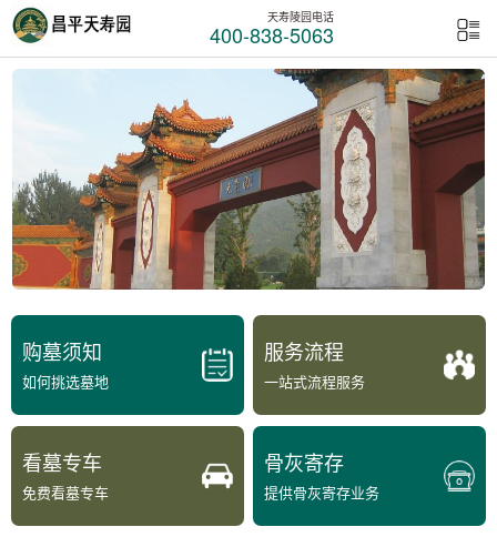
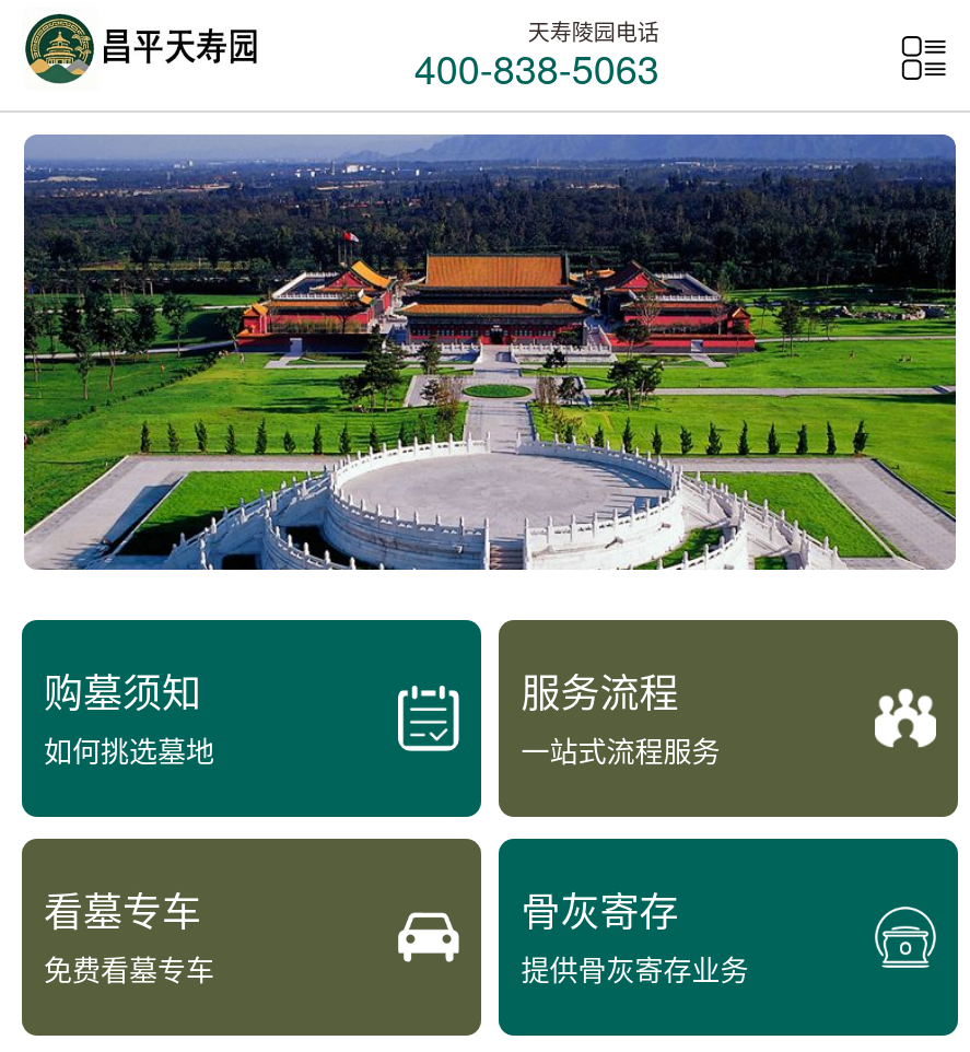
- [image]
+ [image]
